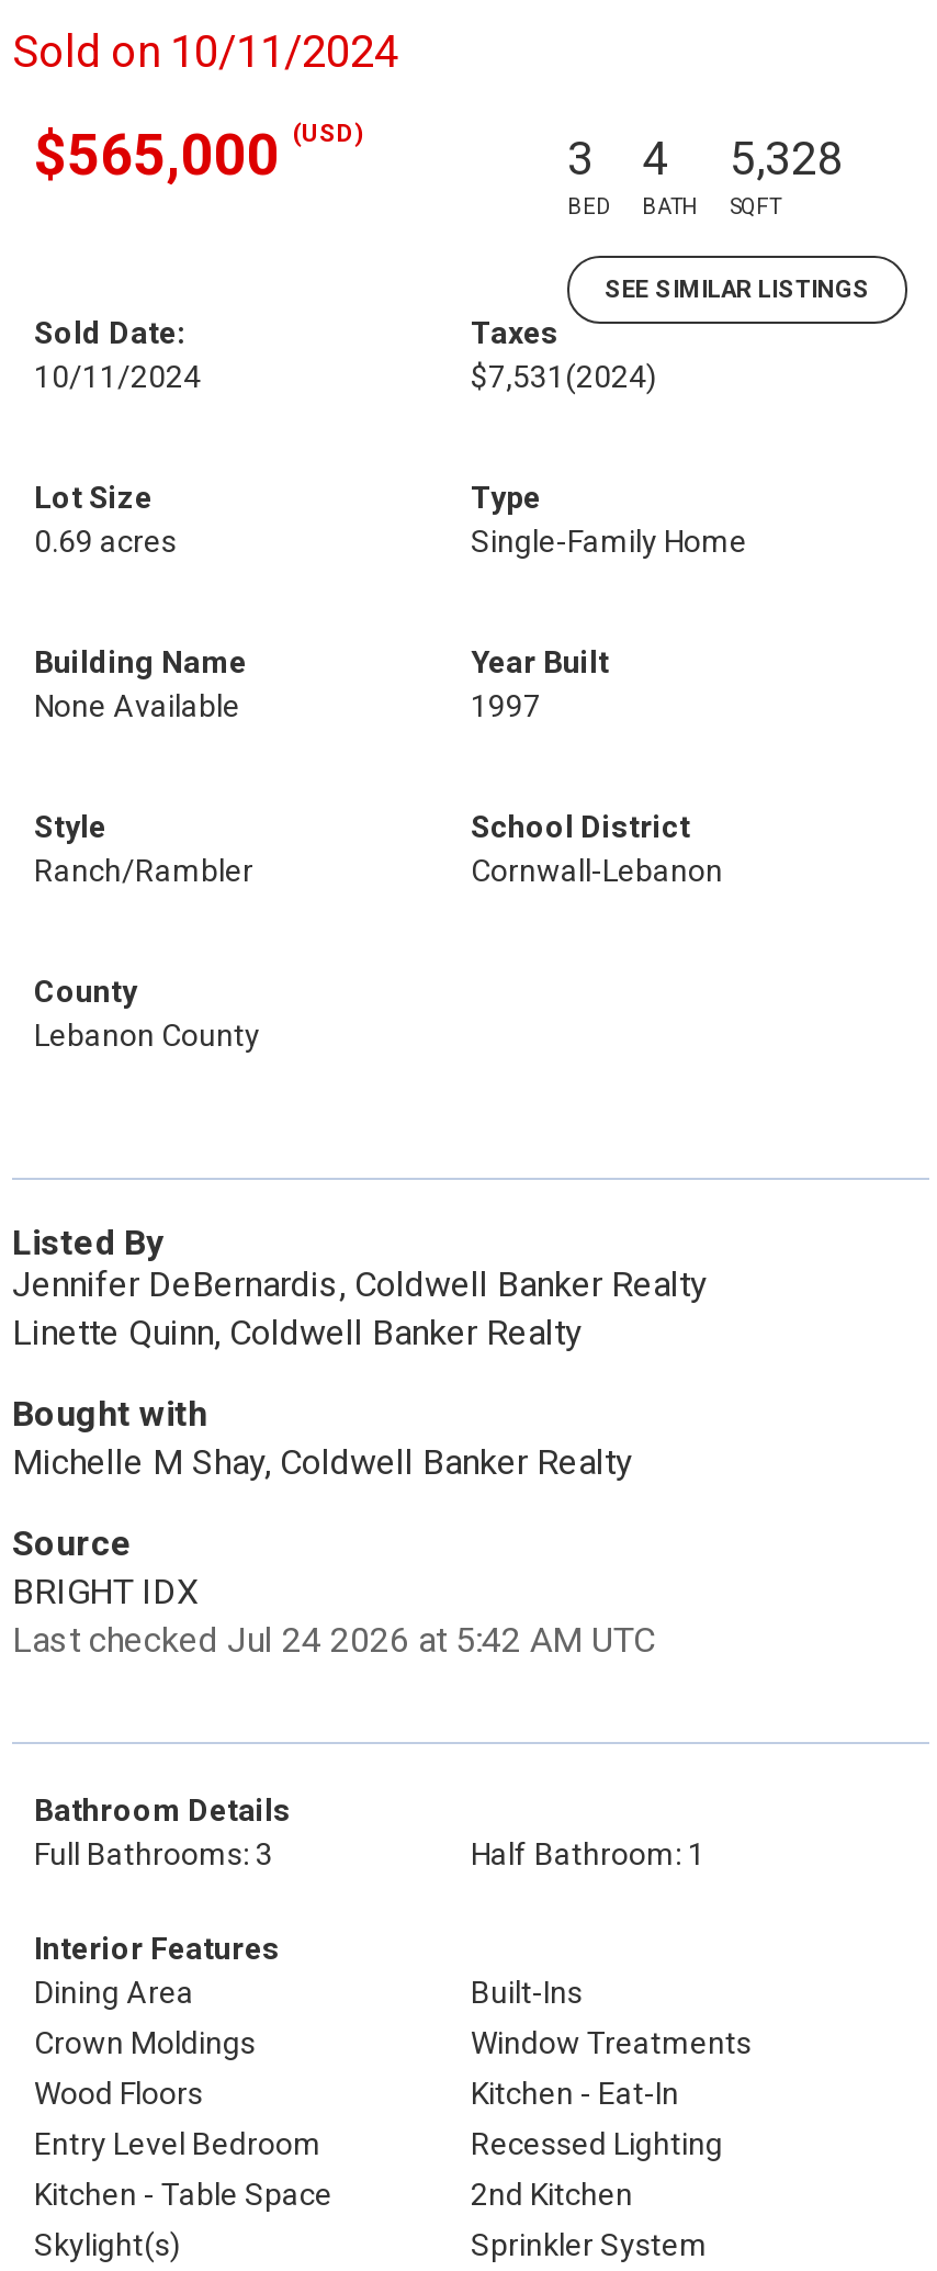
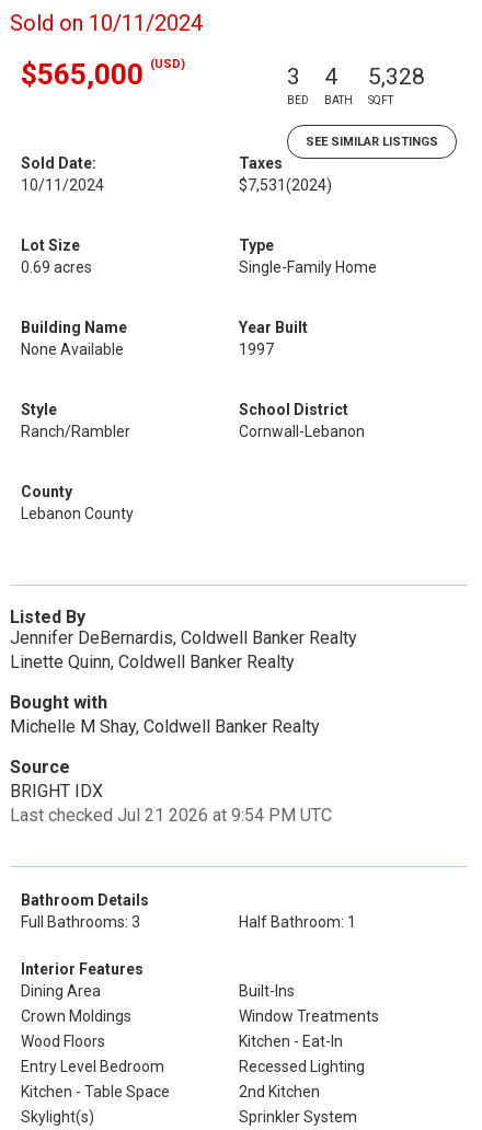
- Last checked Jul 24 2026 at 5:42 AM UTC
+ Last checked Jul 21 2026 at 9:54 PM UTC
